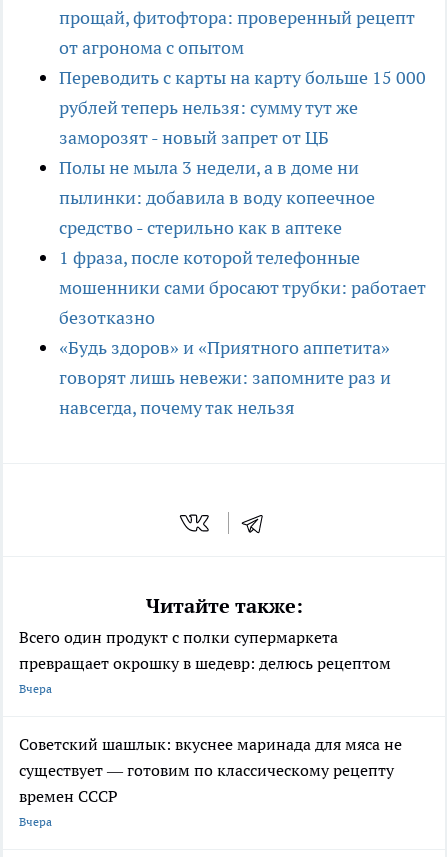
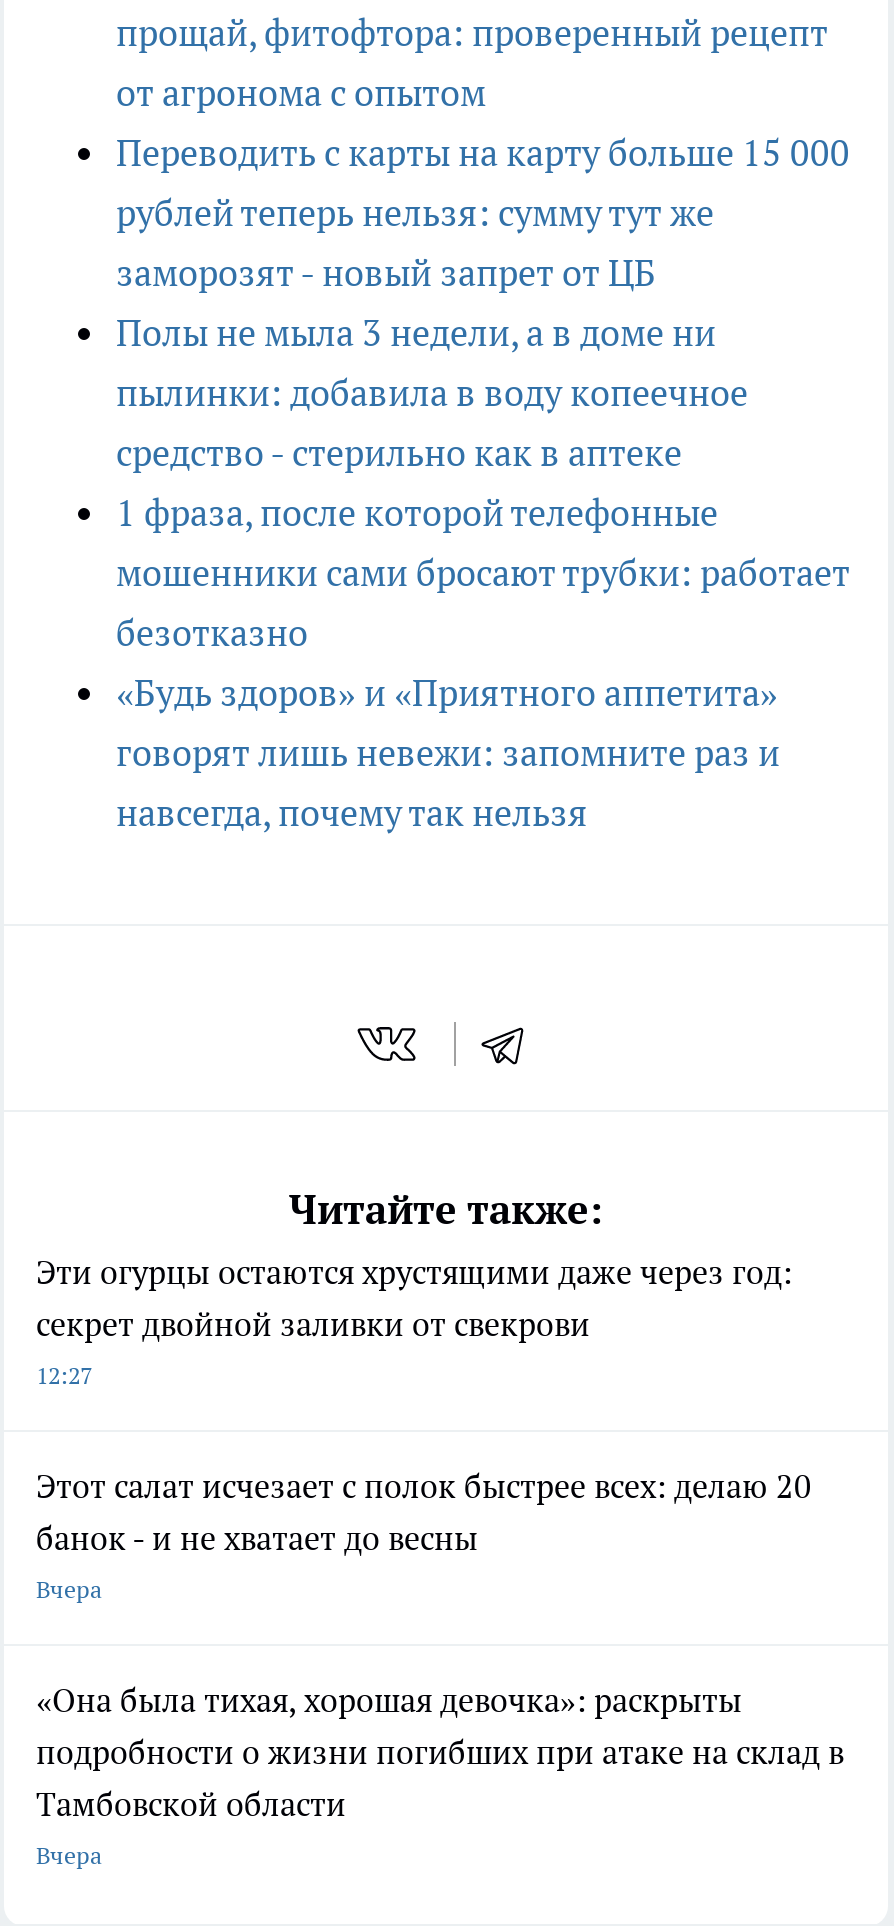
- Всего один продукт с полки супермаркета
- превращает окрошку в шедевр: делюсь рецептом
+ Эти огурцы остаются хрустящими даже через год:
+ секрет двойной заливки от свекрови
+ 12:27
+ Этот салат исчезает с полок быстрее всех: делаю 20
+ банок - и не хватает до весны

- Советский шашлык: вкуснее маринада для мяса не
- существует — готовим по классическому рецепту
- времен СССР
+ «Она была тихая, хорошая девочка»: раскрыты
+ подробности о жизни погибших при атаке на склад в
+ Тамбовской области
